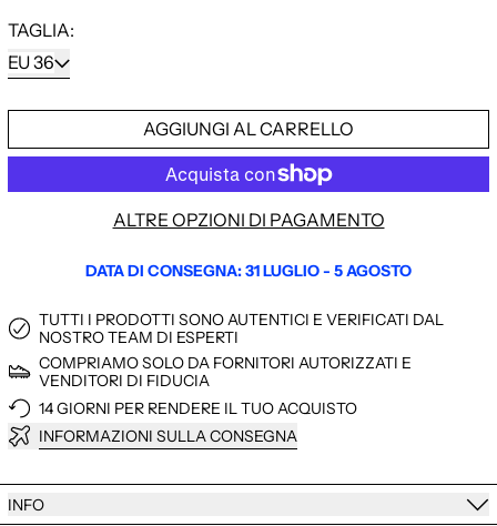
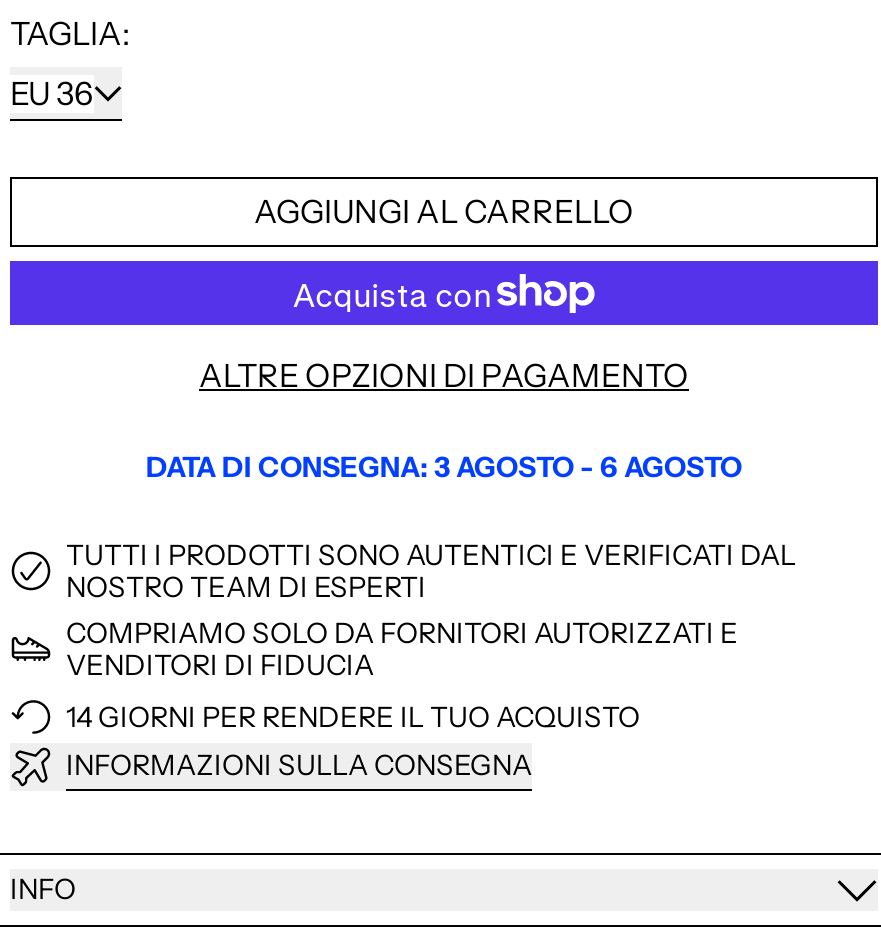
- DATA DI CONSEGNA: 31 LUGLIO - 5 AGOSTO
+ DATA DI CONSEGNA: 3 AGOSTO - 6 AGOSTO
